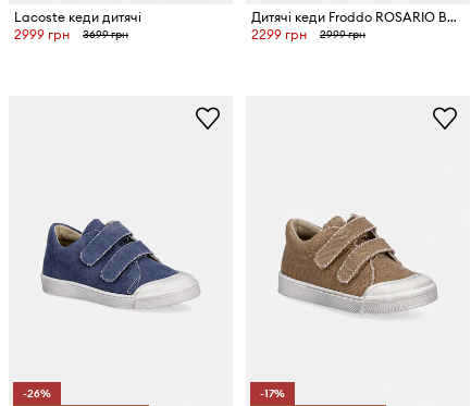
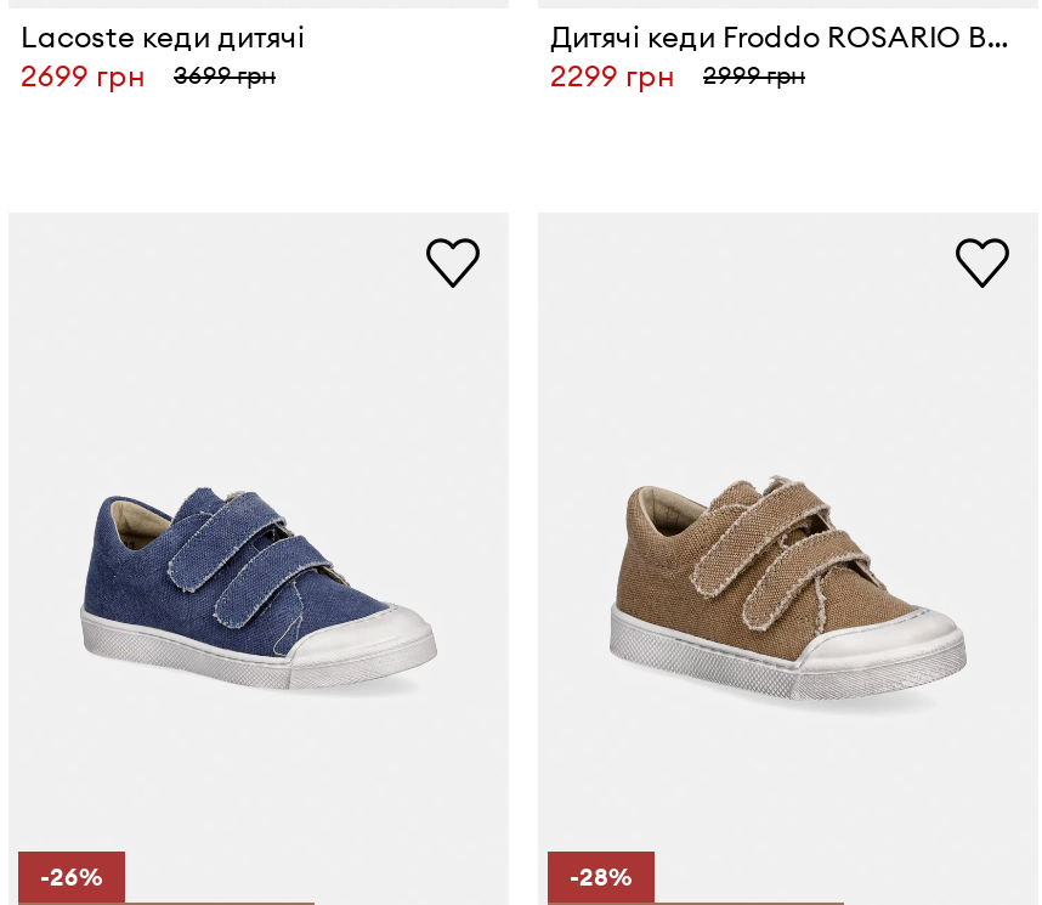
- 2999 грн 3699 грн
+ 2699 грн 3699 грн

- -17%
+ -28%
